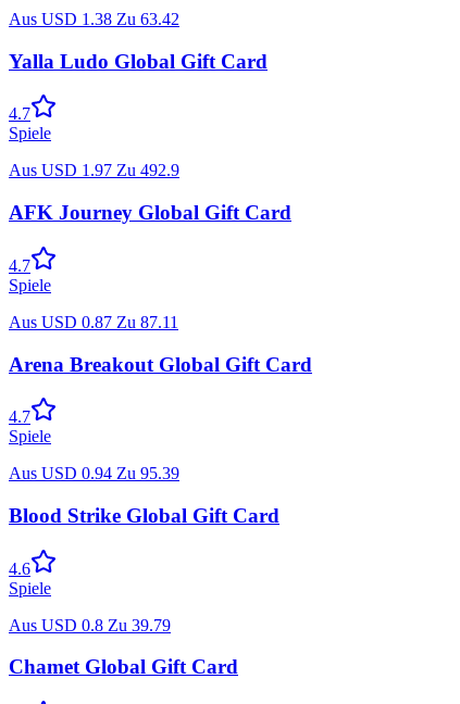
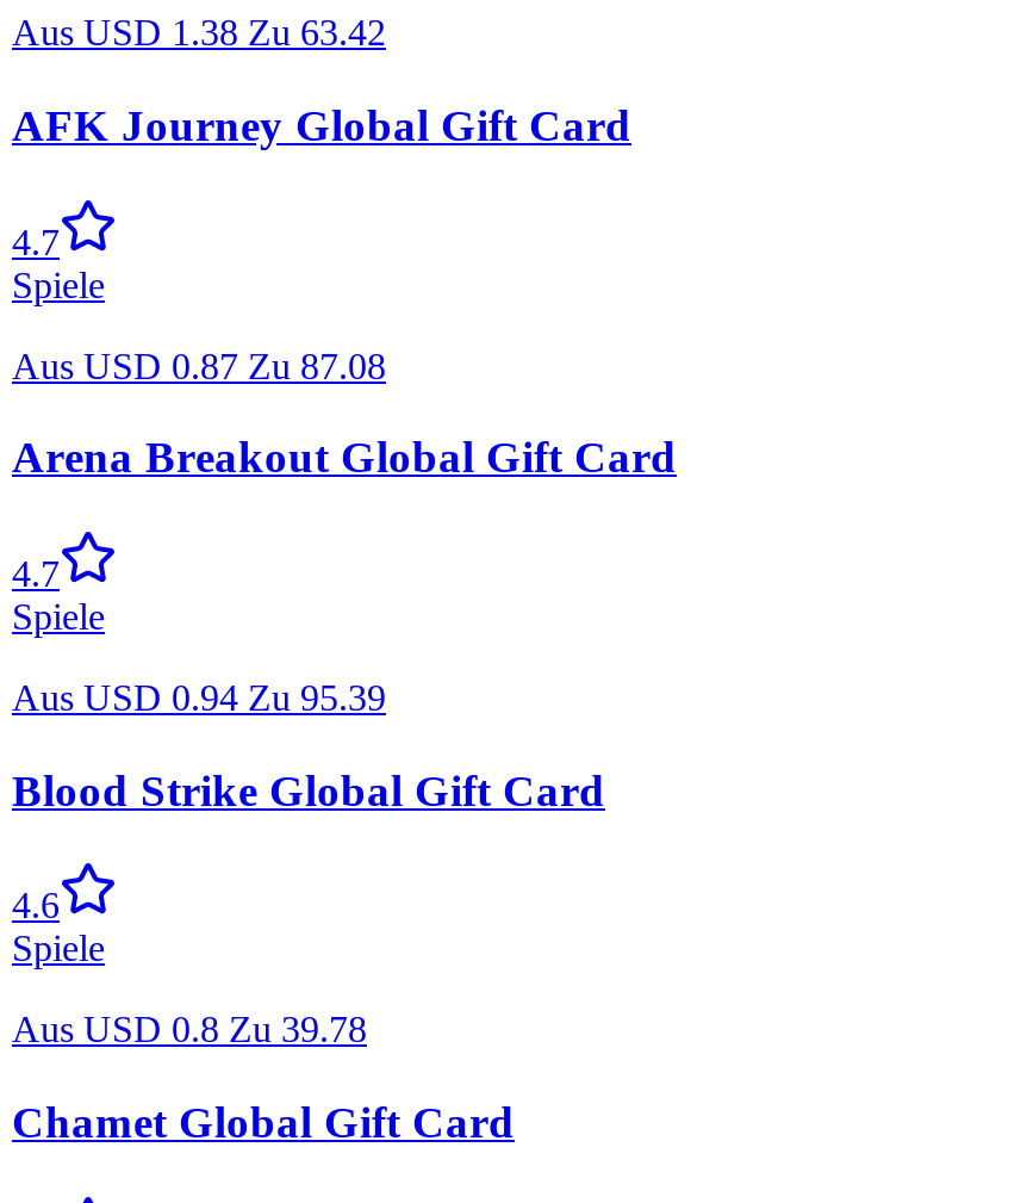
- Yalla Ludo Global Gift Card
- 4.7
- Spiele
- Aus USD 1.97 Zu 492.9

- Aus USD 0.87 Zu 87.11
+ Aus USD 0.87 Zu 87.08

- Aus USD 0.8 Zu 39.79
+ Aus USD 0.8 Zu 39.78
